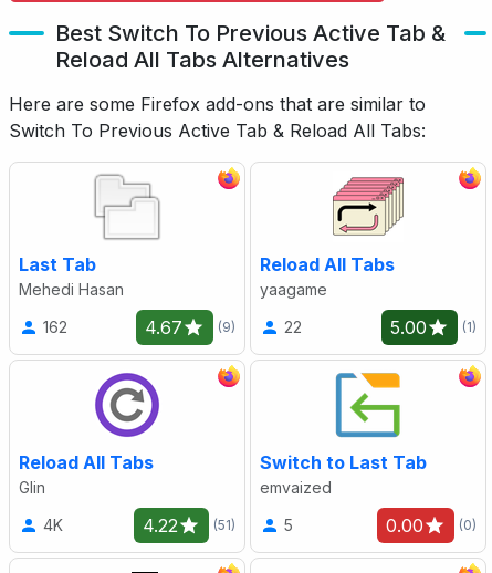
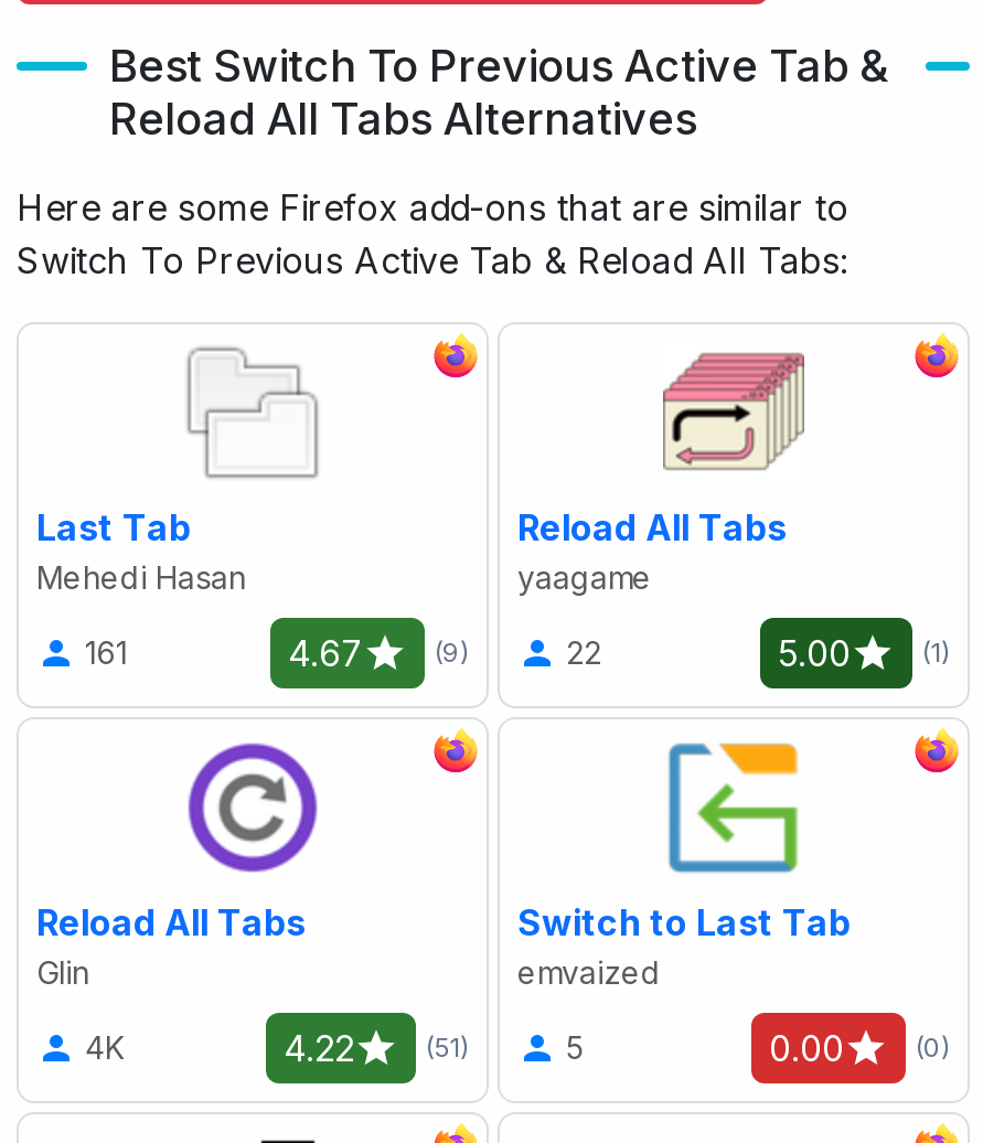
- 162
+ 161
